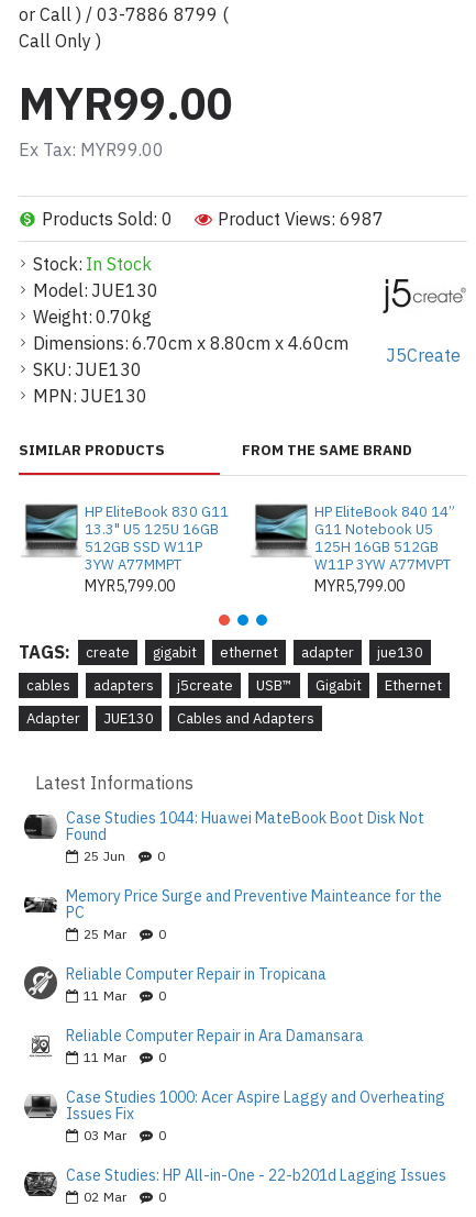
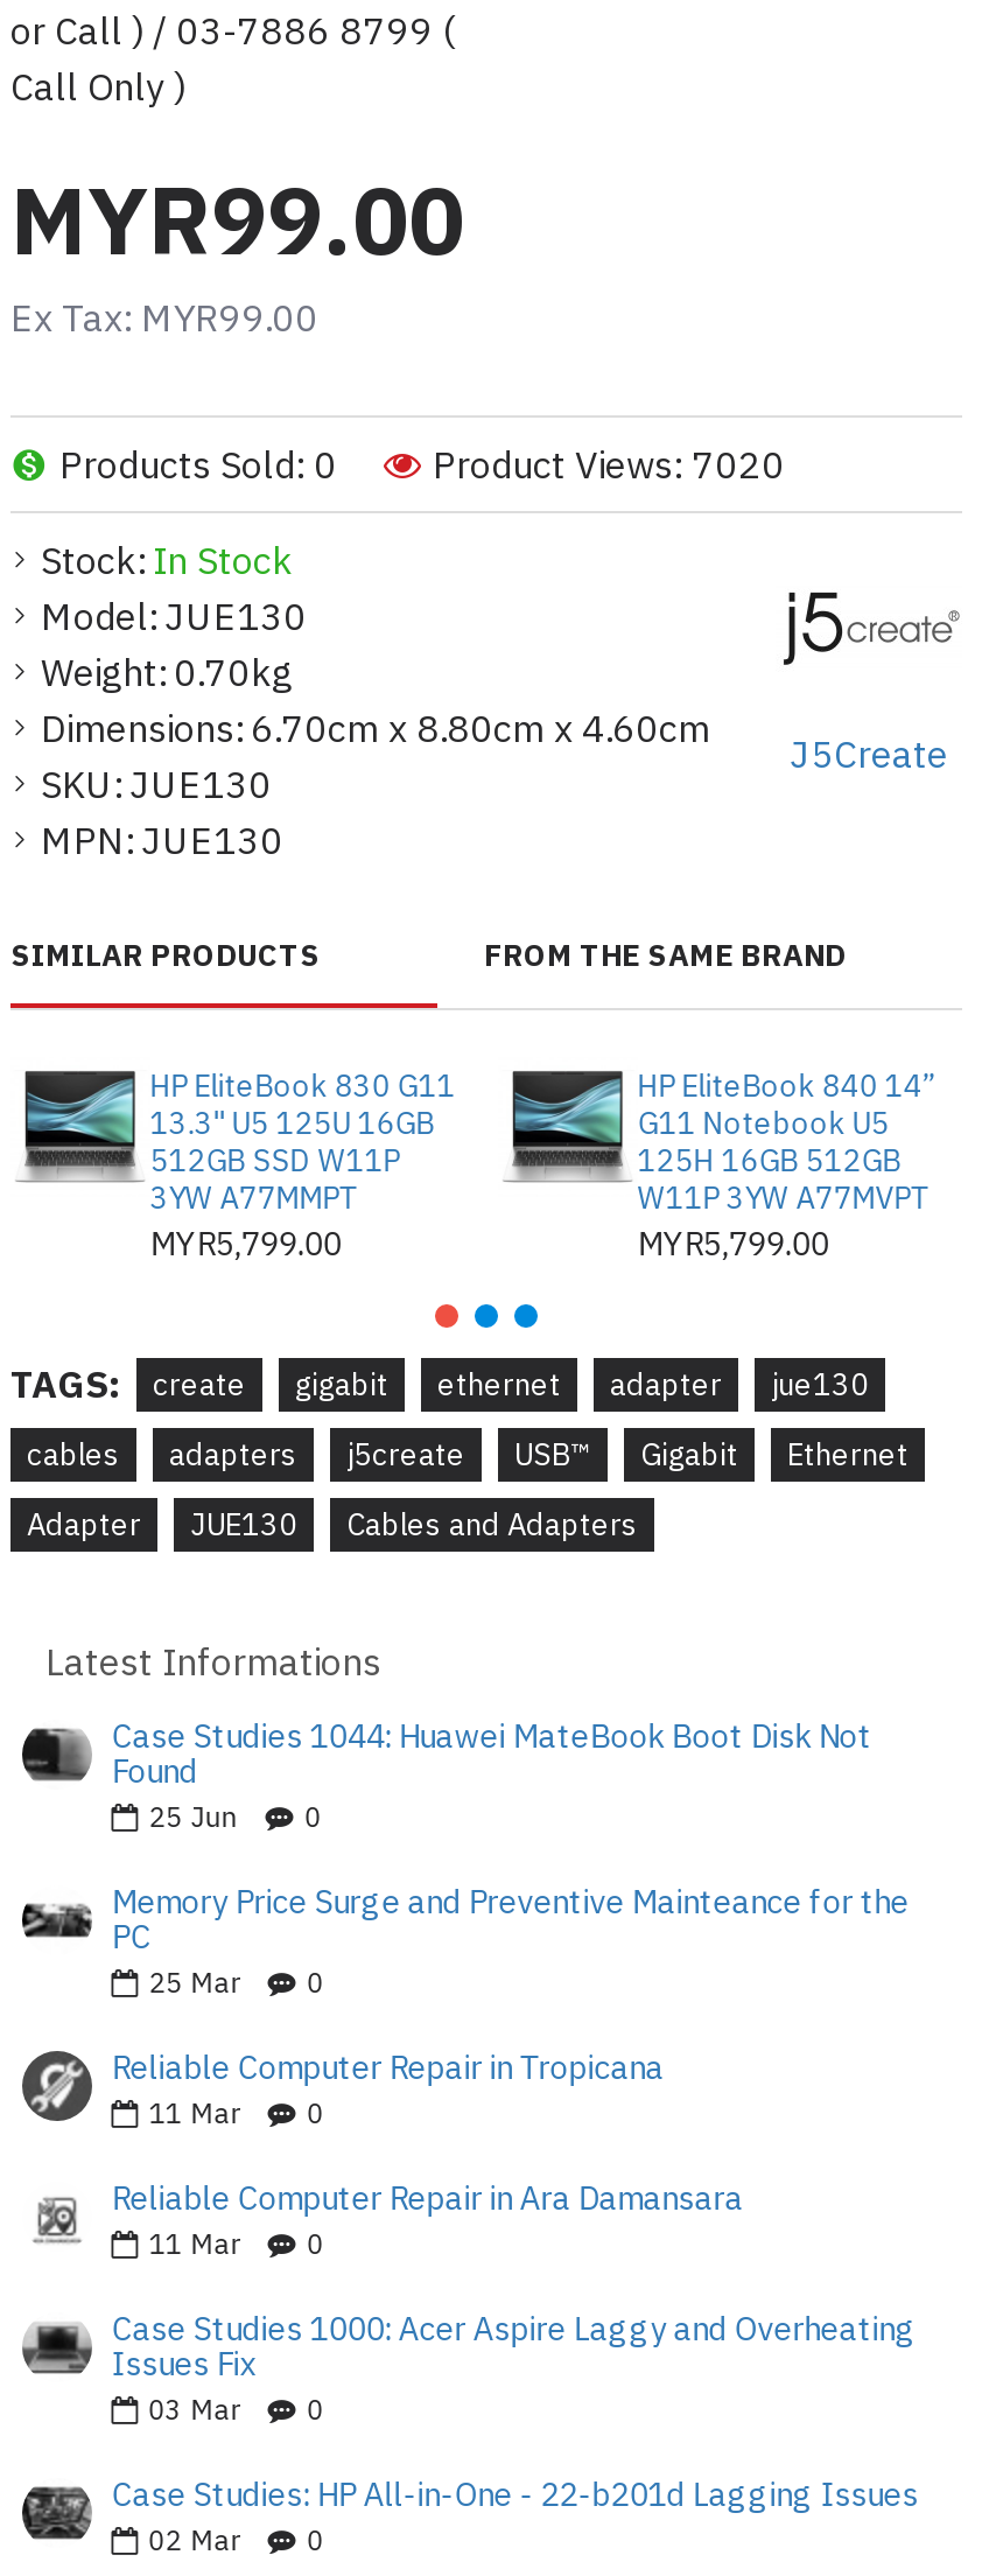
- Product Views: 6987
+ Product Views: 7020
